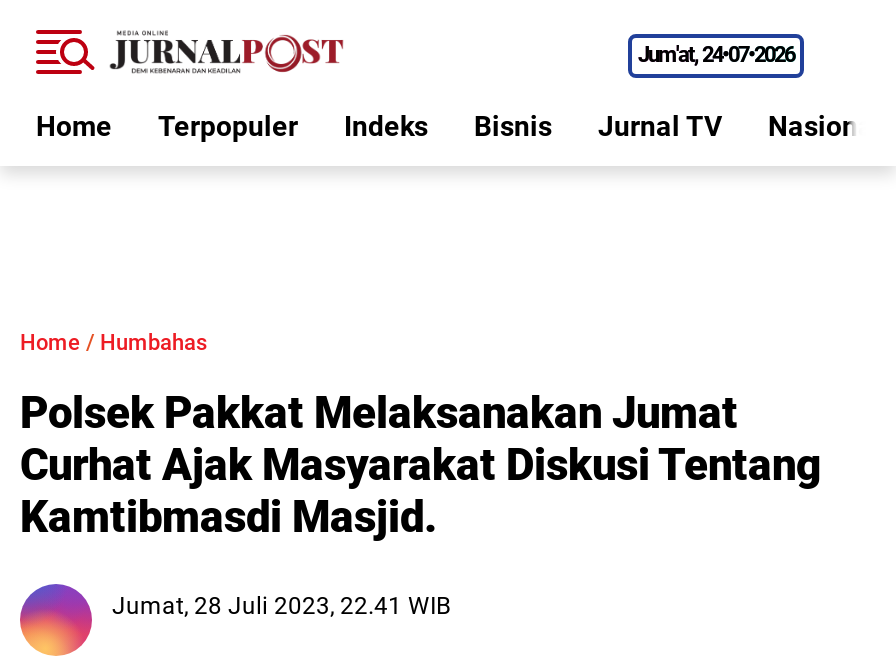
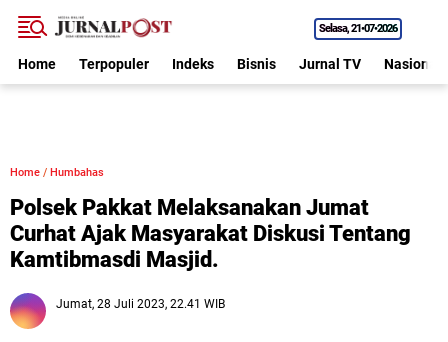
- Jum'at 24•07•2026
+ Selasa 21•07•2026
